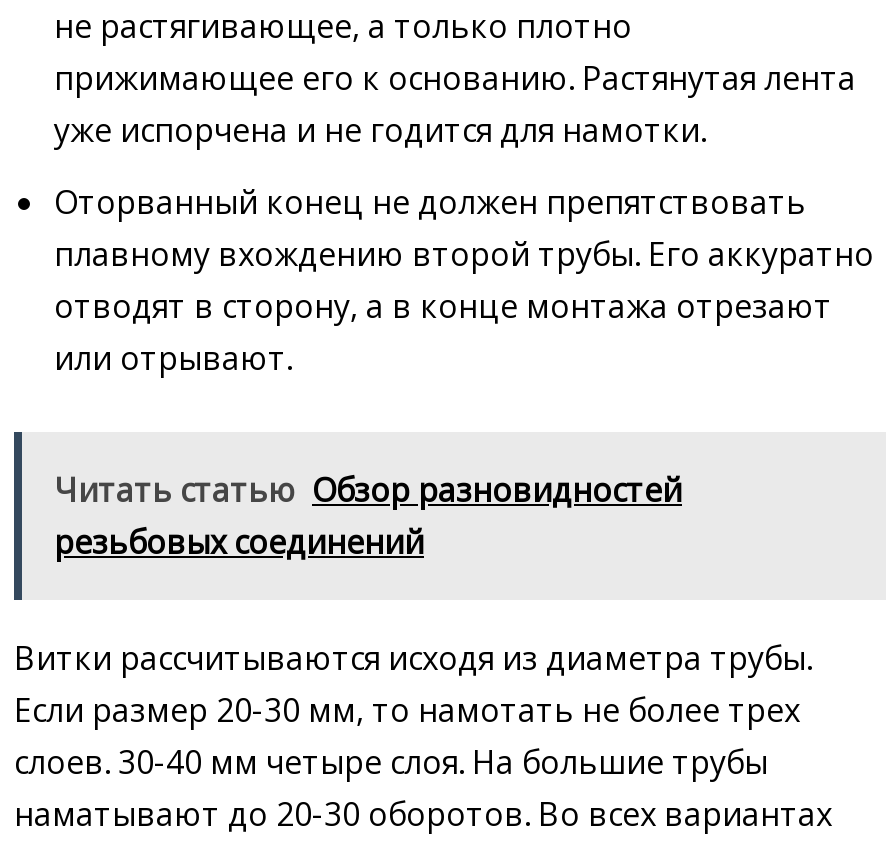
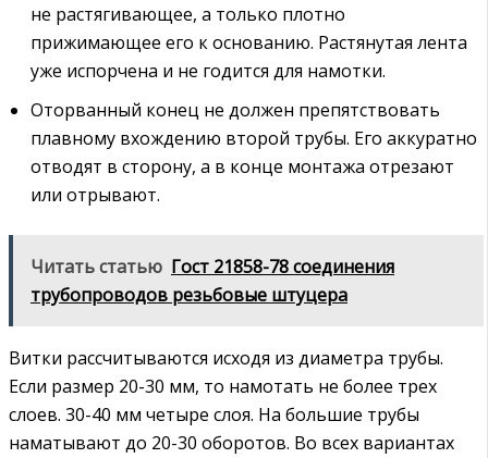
- Читать статью Обзор разновидностей
- резьбовых соединений
+ Читать статью Гост 21858-78 соединения
+ трубопроводов резьбовые штуцера
